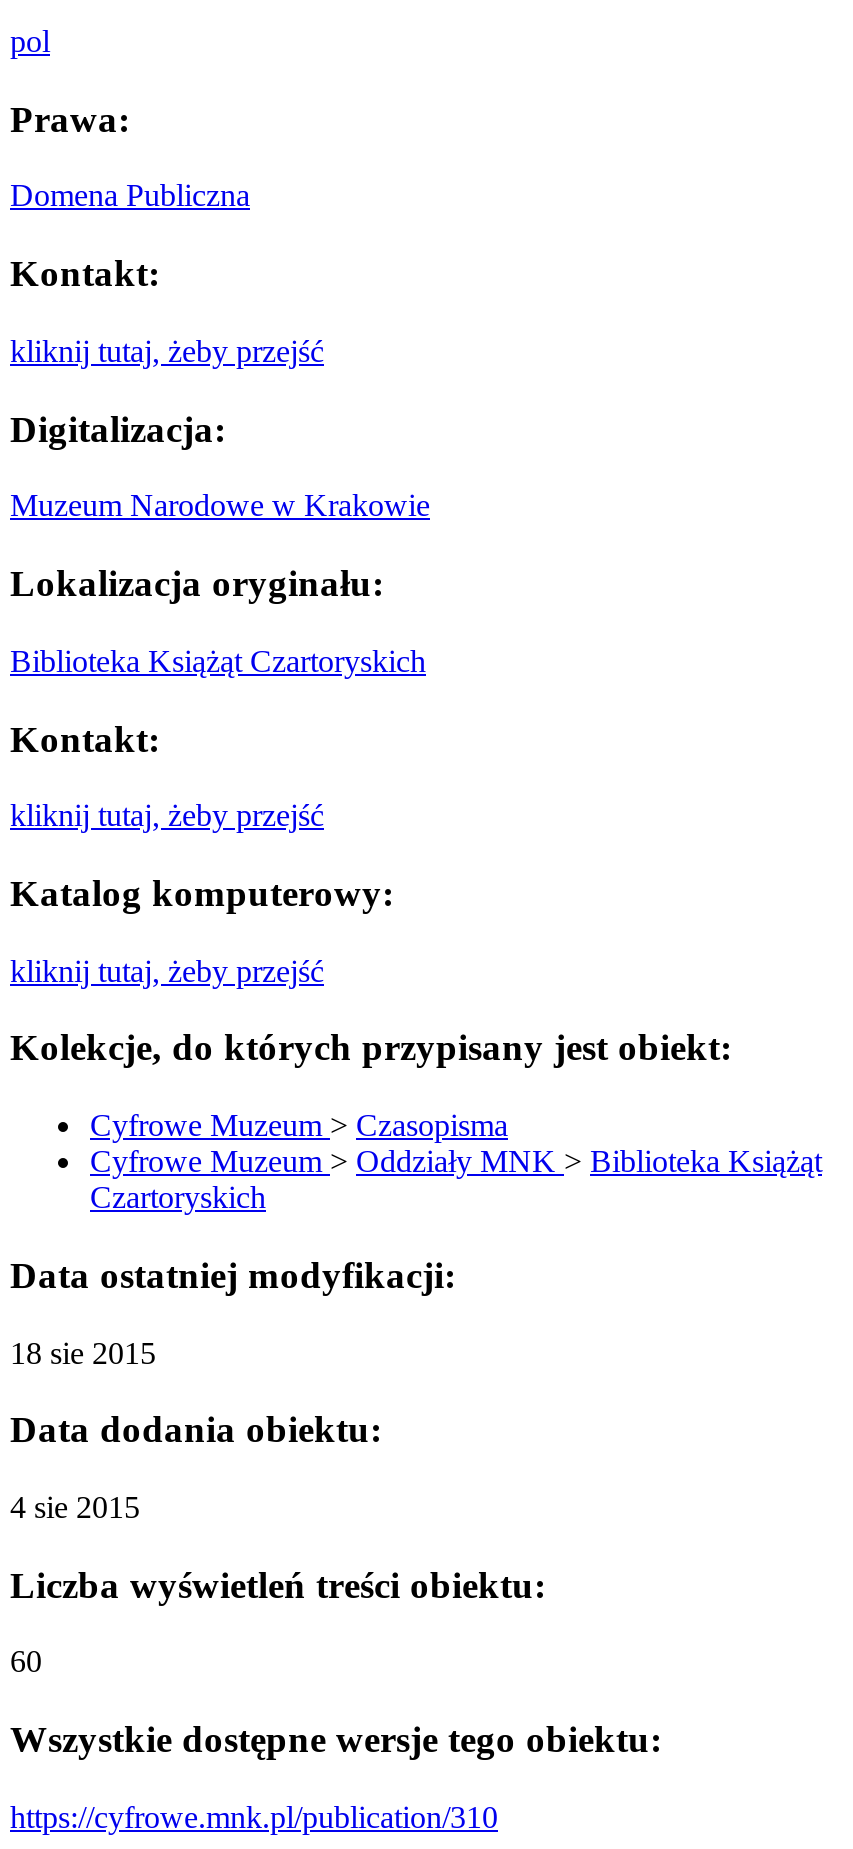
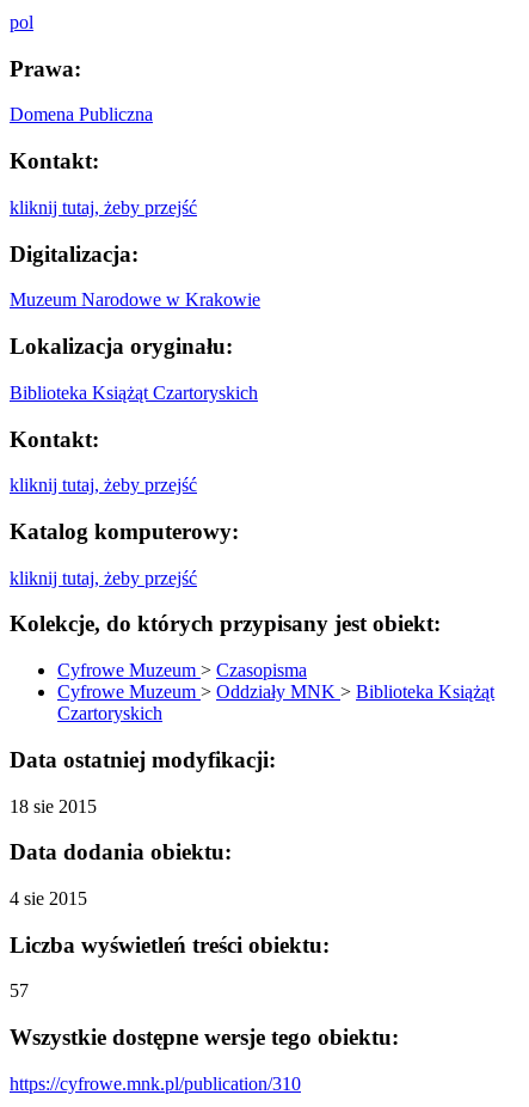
- 60
+ 57
